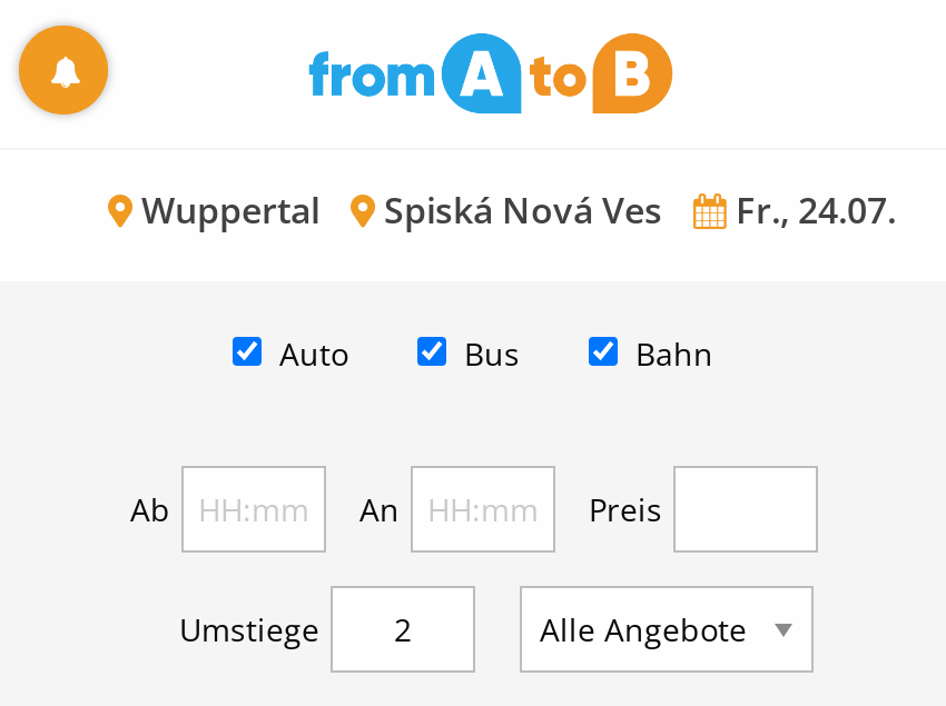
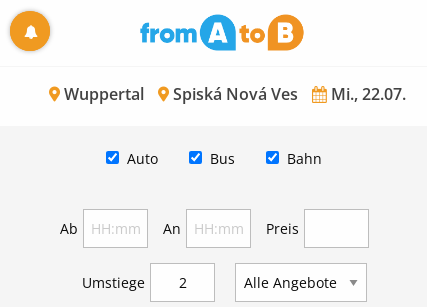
- Fr., 24.07.
+ Mi., 22.07.
